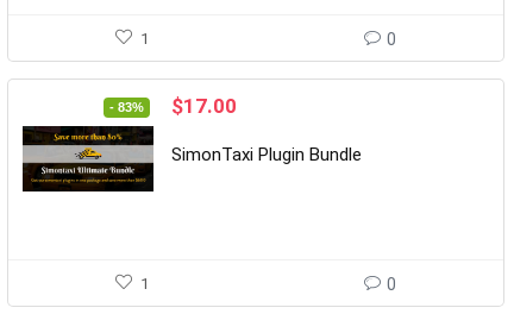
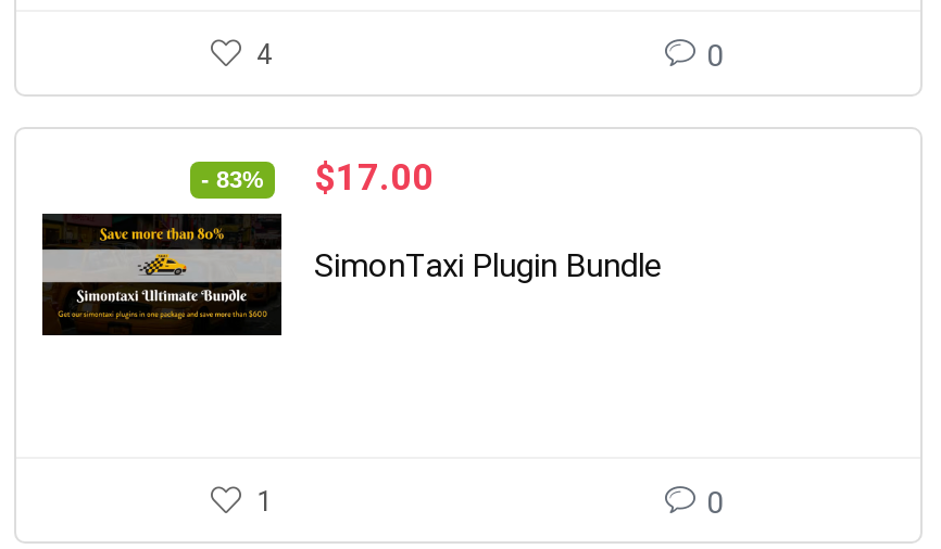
- 1
+ 4
